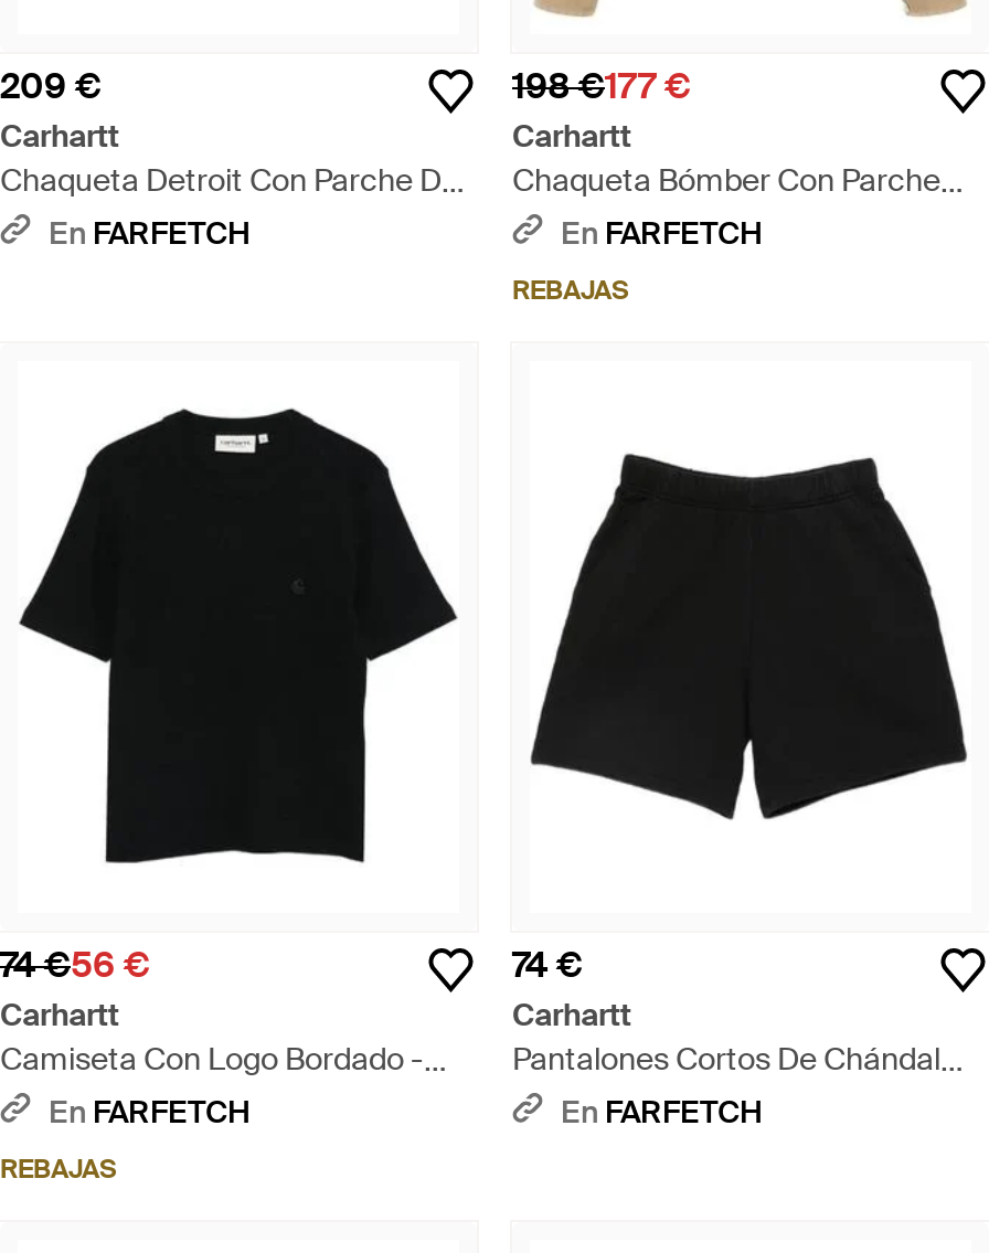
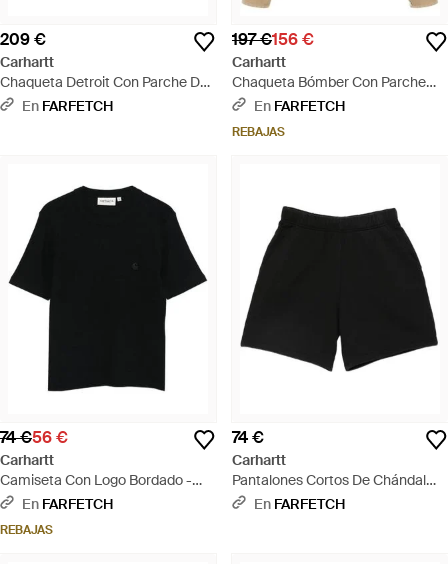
- 198 €177 €
+ 197 €156 €
